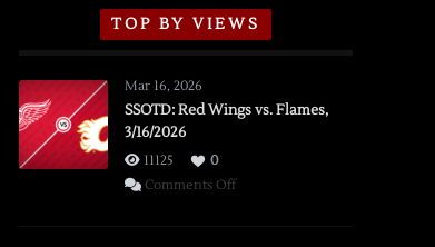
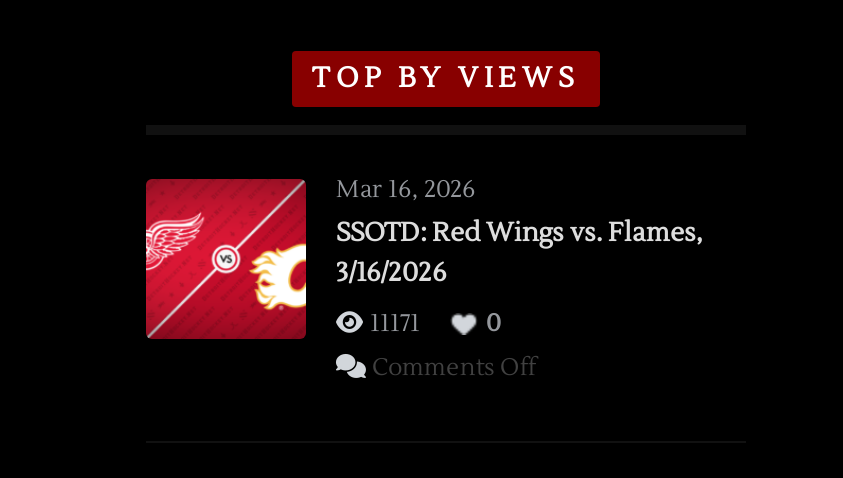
- 11125
+ 11171
